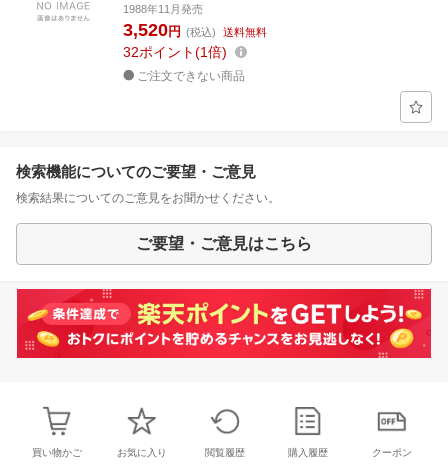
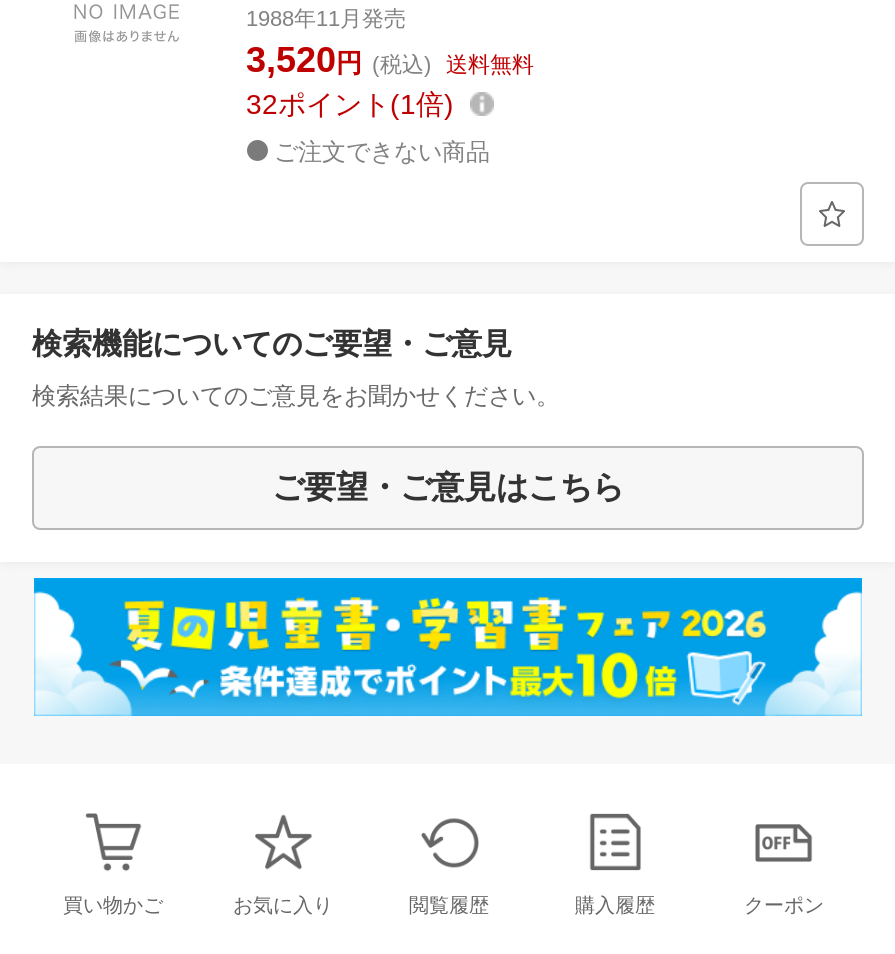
- [image]
+ [image]
